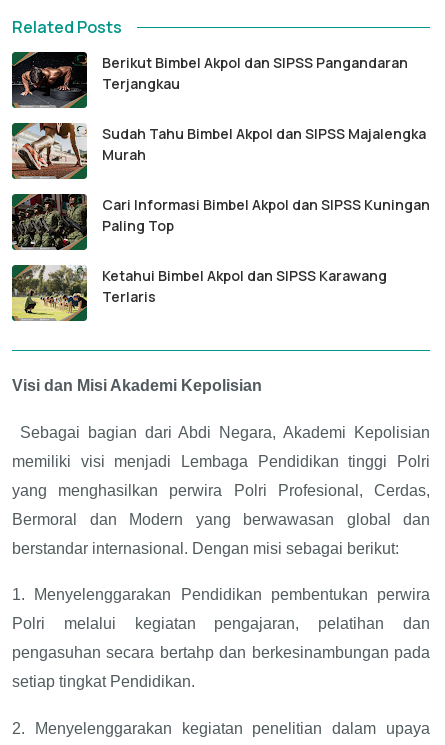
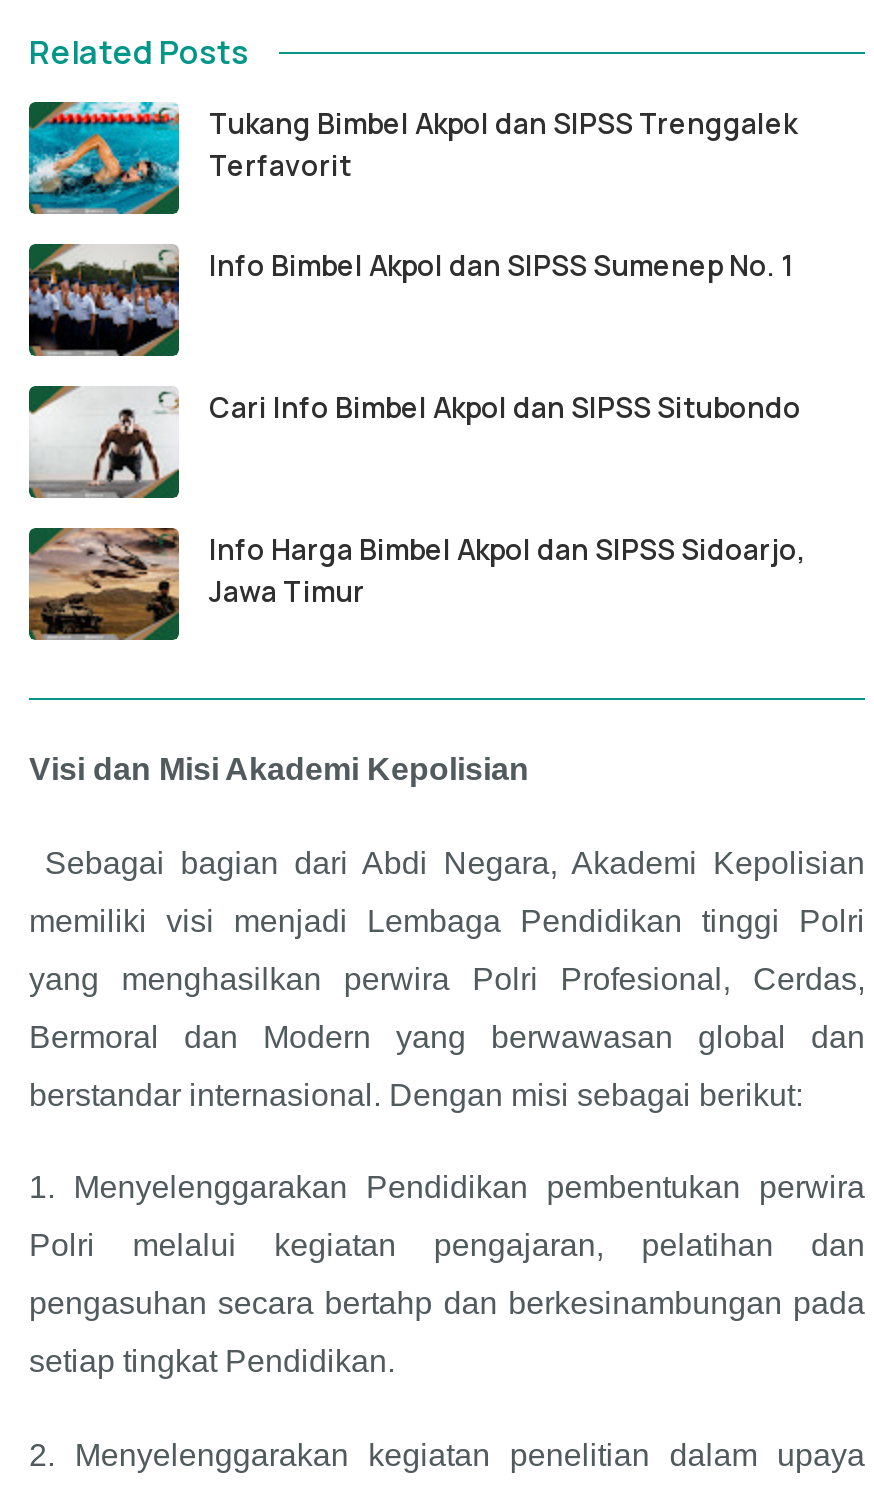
- [image]
- Berikut Bimbel Akpol dan SIPSS Pangandaran
- Terjangkau
+ [image]
+ Tukang Bimbel Akpol dan SIPSS Trenggalek
+ Terfavorit

- [image]
- Sudah Tahu Bimbel Akpol dan SIPSS Majalengka
- Murah
+ [image]
+ Info Bimbel Akpol dan SIPSS Sumenep No. 1

- [image]
- Cari Informasi Bimbel Akpol dan SIPSS Kuningan
- Paling Top
+ [image]
+ Cari Info Bimbel Akpol dan SIPSS Situbondo

- [image]
- Ketahui Bimbel Akpol dan SIPSS Karawang
- Terlaris
+ [image]
+ Info Harga Bimbel Akpol dan SIPSS Sidoarjo,
+ Jawa Timur
